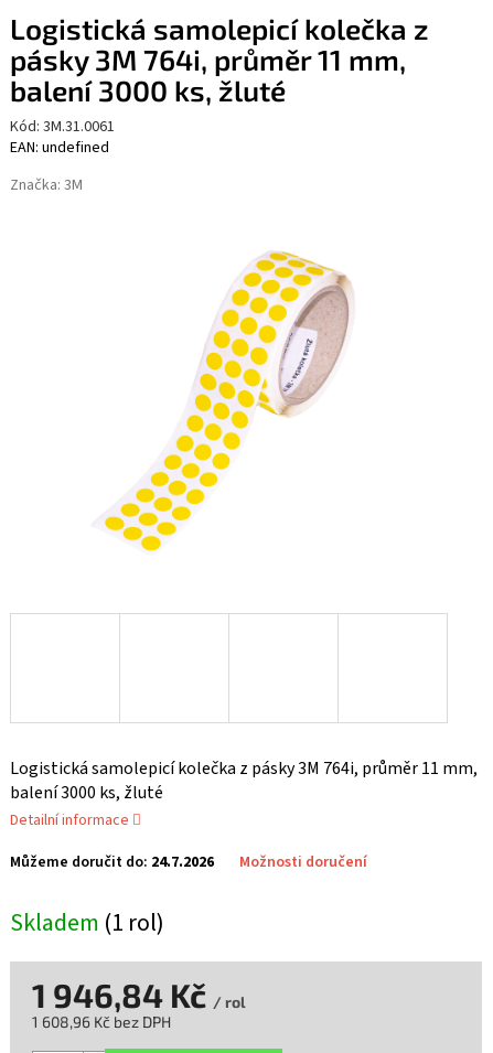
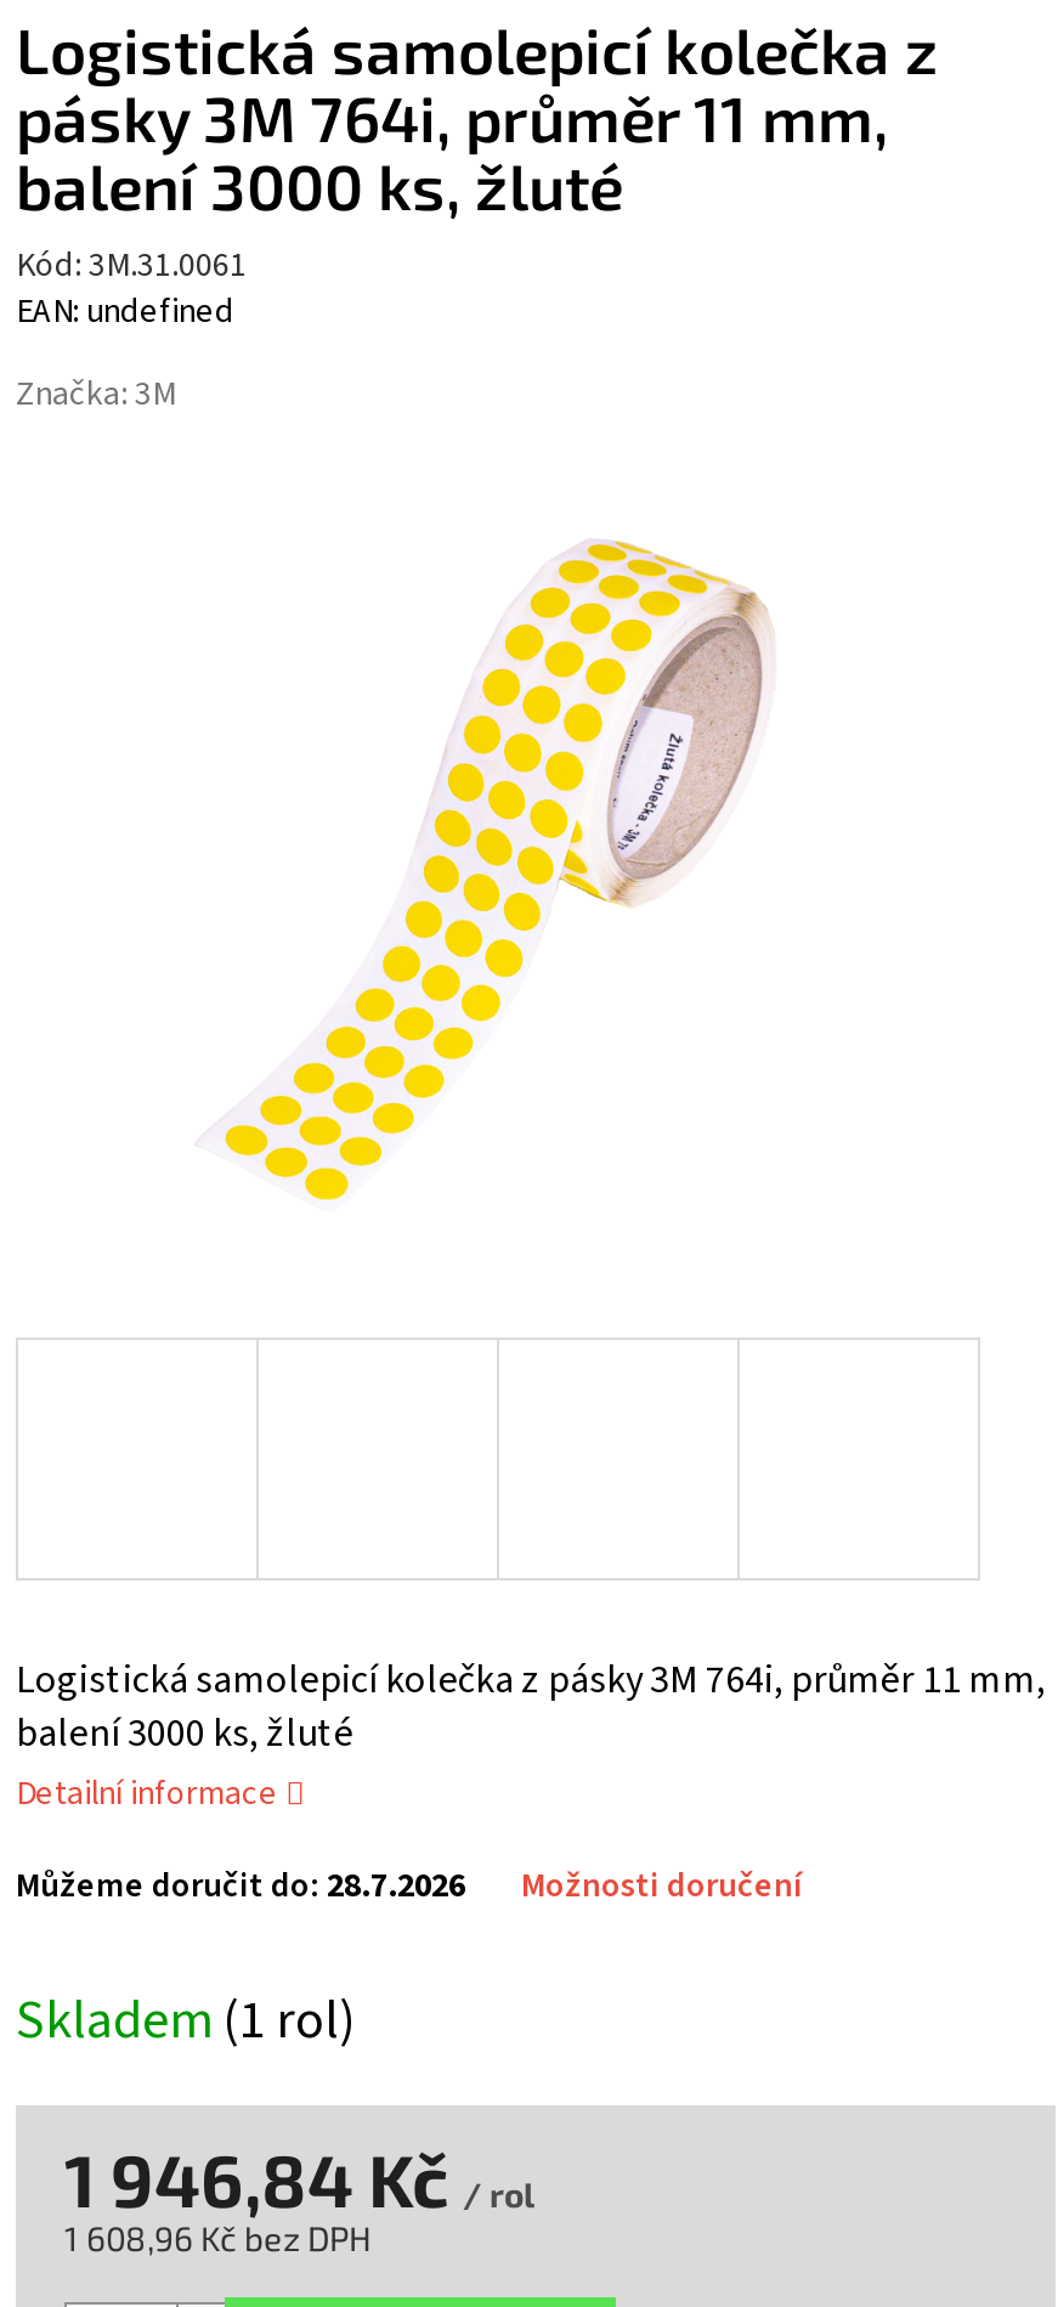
- Můžeme doručit do: 24.7.2026
+ Můžeme doručit do: 28.7.2026
